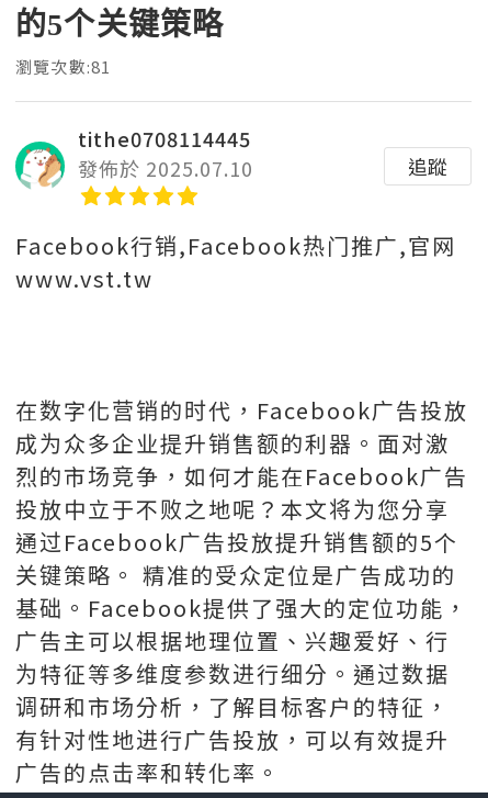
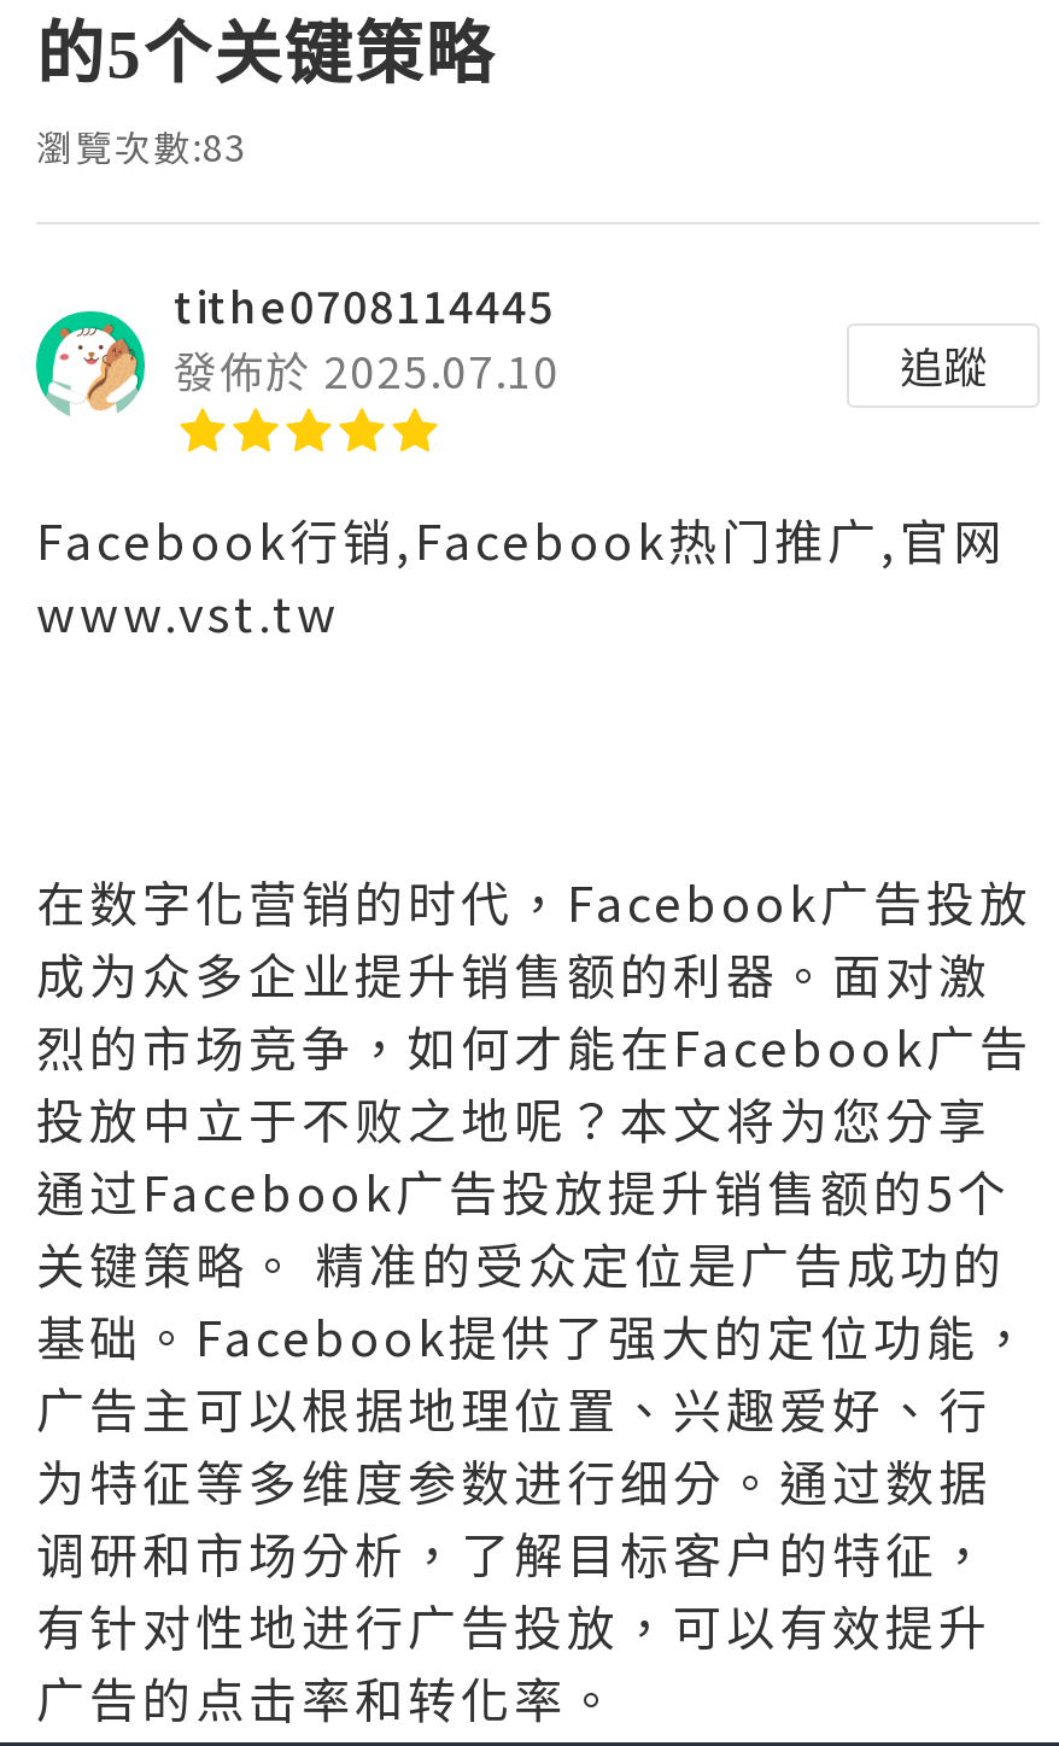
- 瀏覽次數:81
+ 瀏覽次數:83
